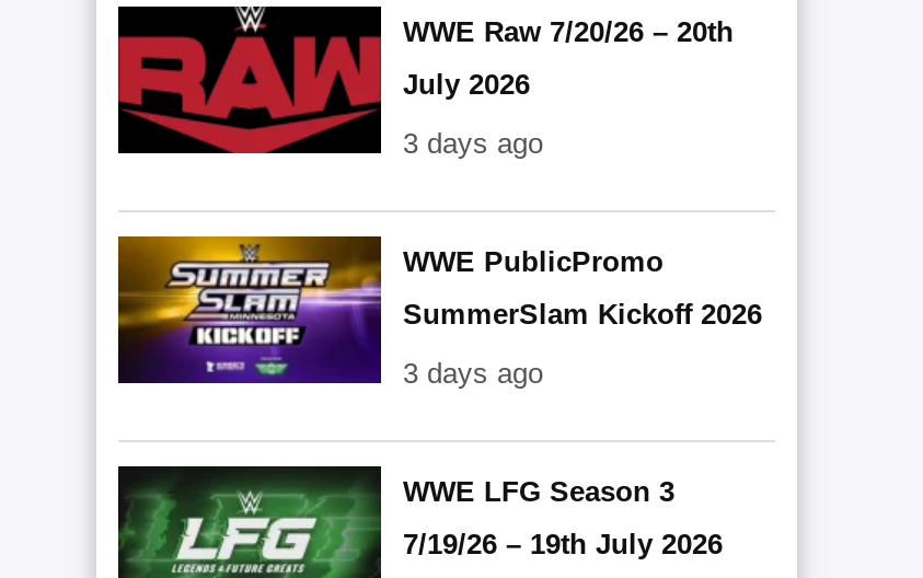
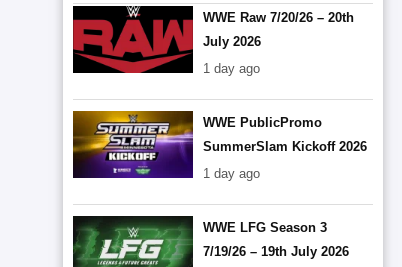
- 3 days ago
+ 1 day ago

- 3 days ago
+ 1 day ago
